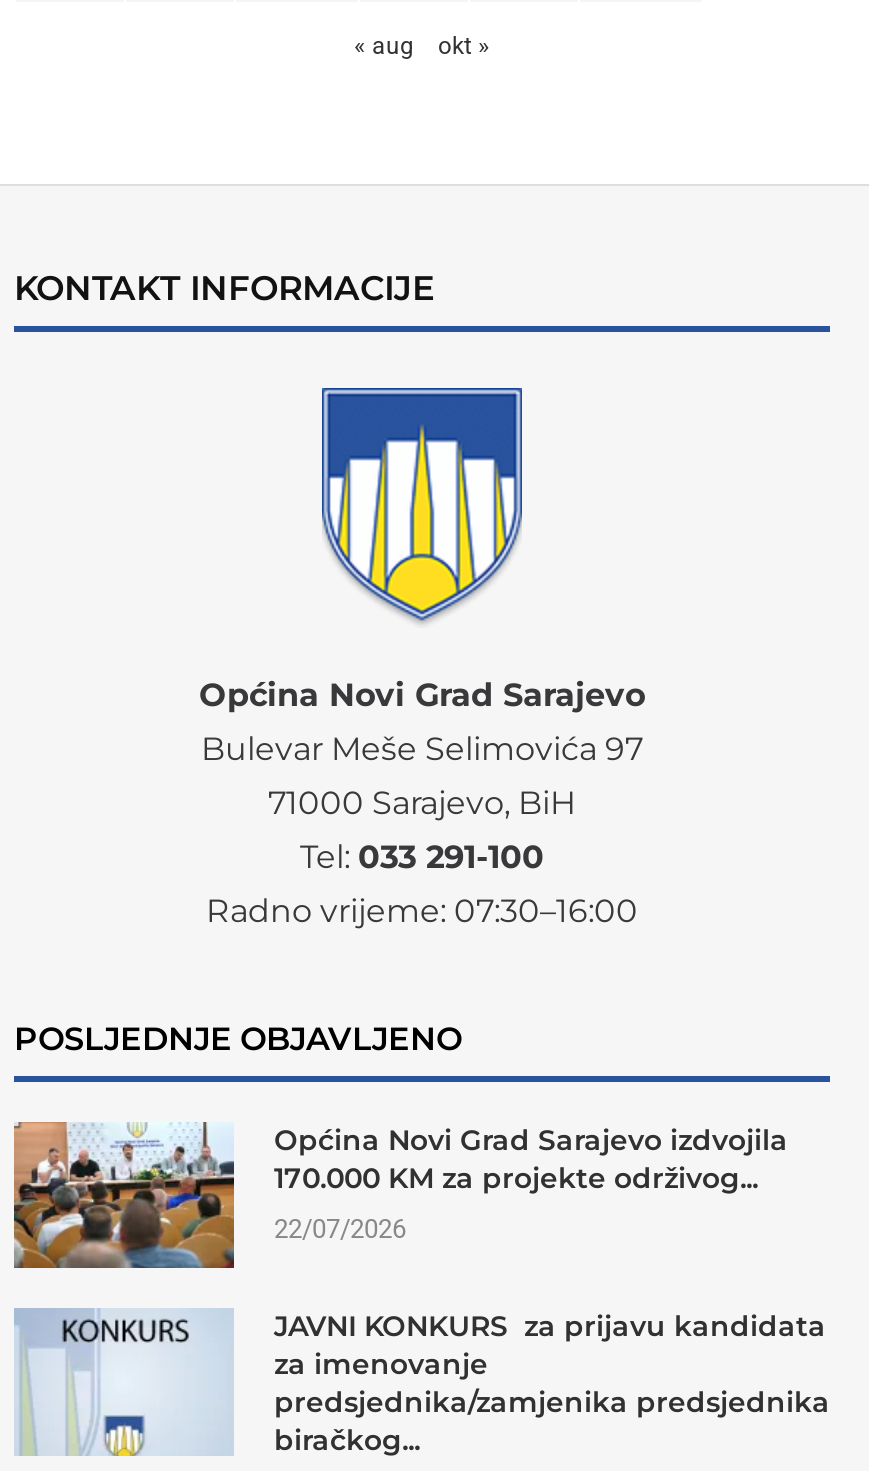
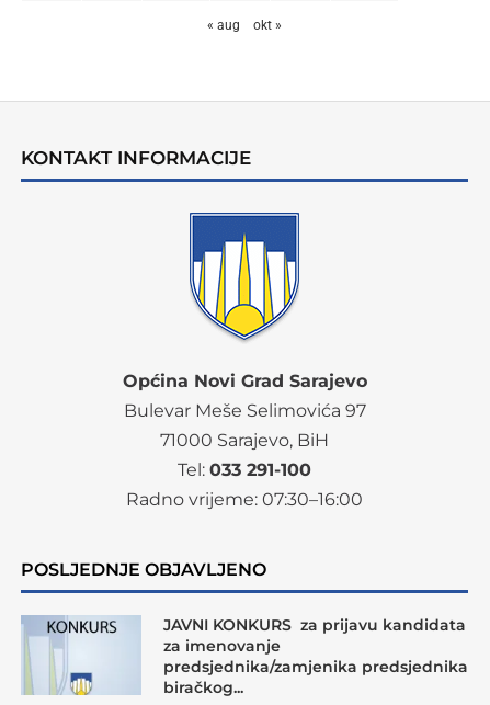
- [image]
- Općina Novi Grad Sarajevo izdvojila
- 170.000 KM za projekte održivog...
- 22/07/2026
